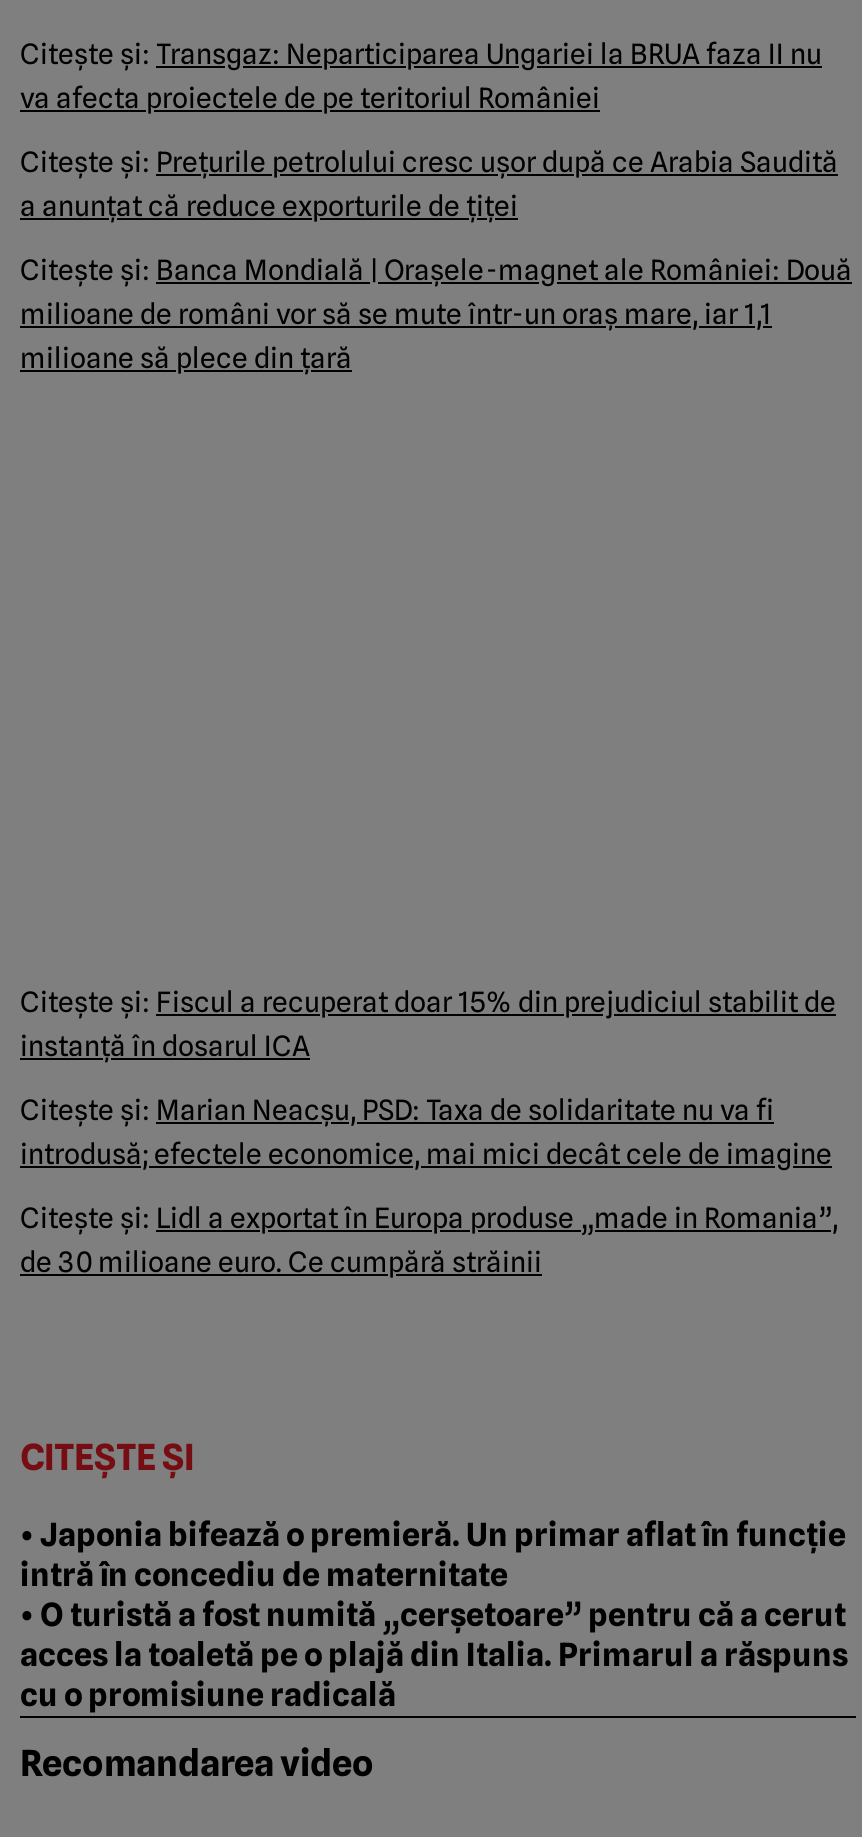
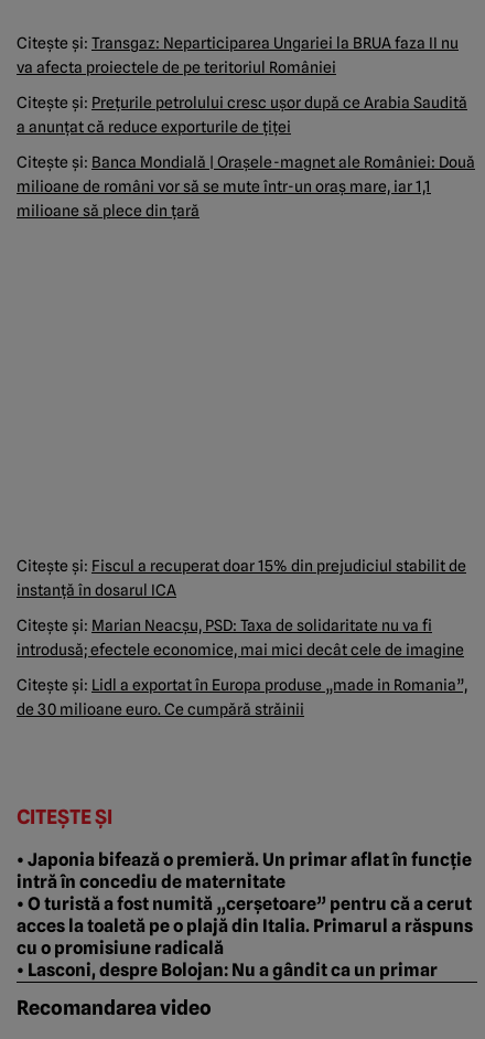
+ • Lasconi, despre Bolojan: Nu a gândit ca un primar
